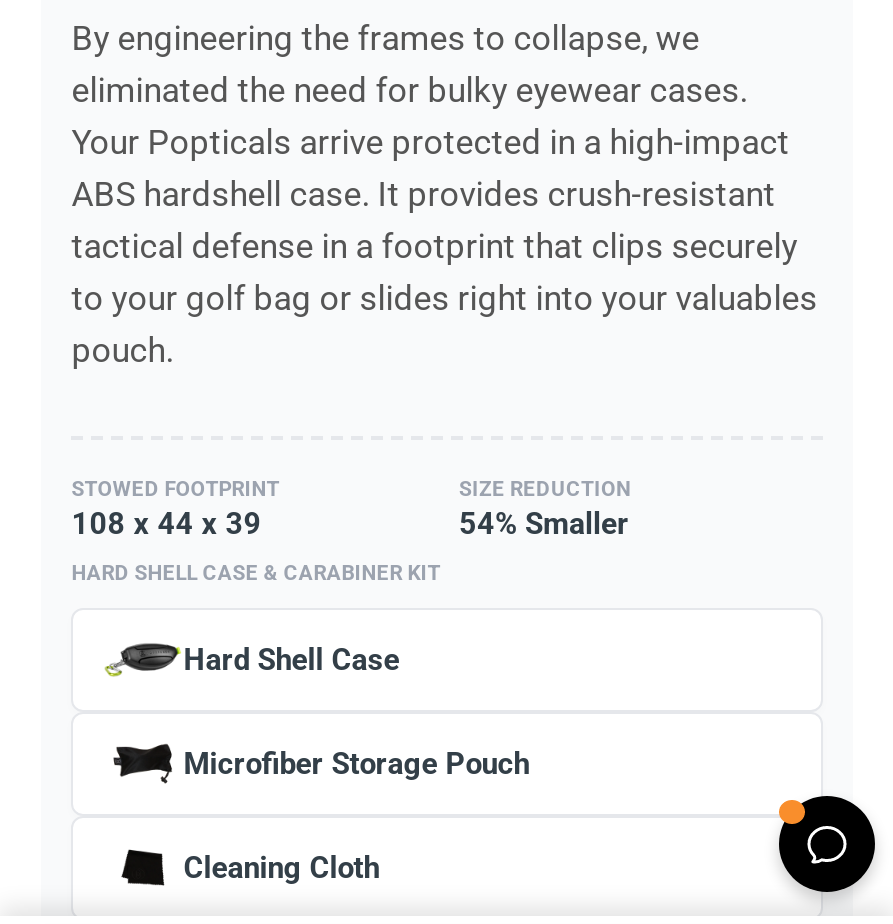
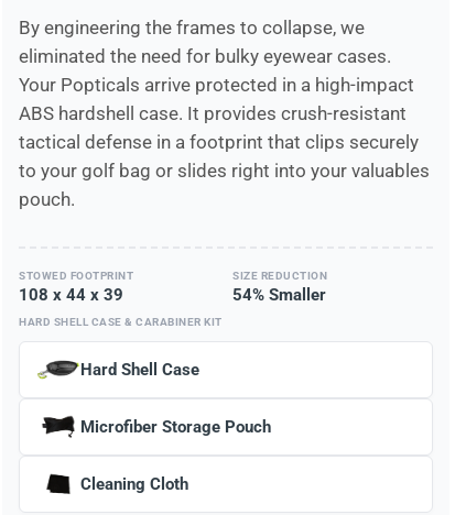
- [image]
